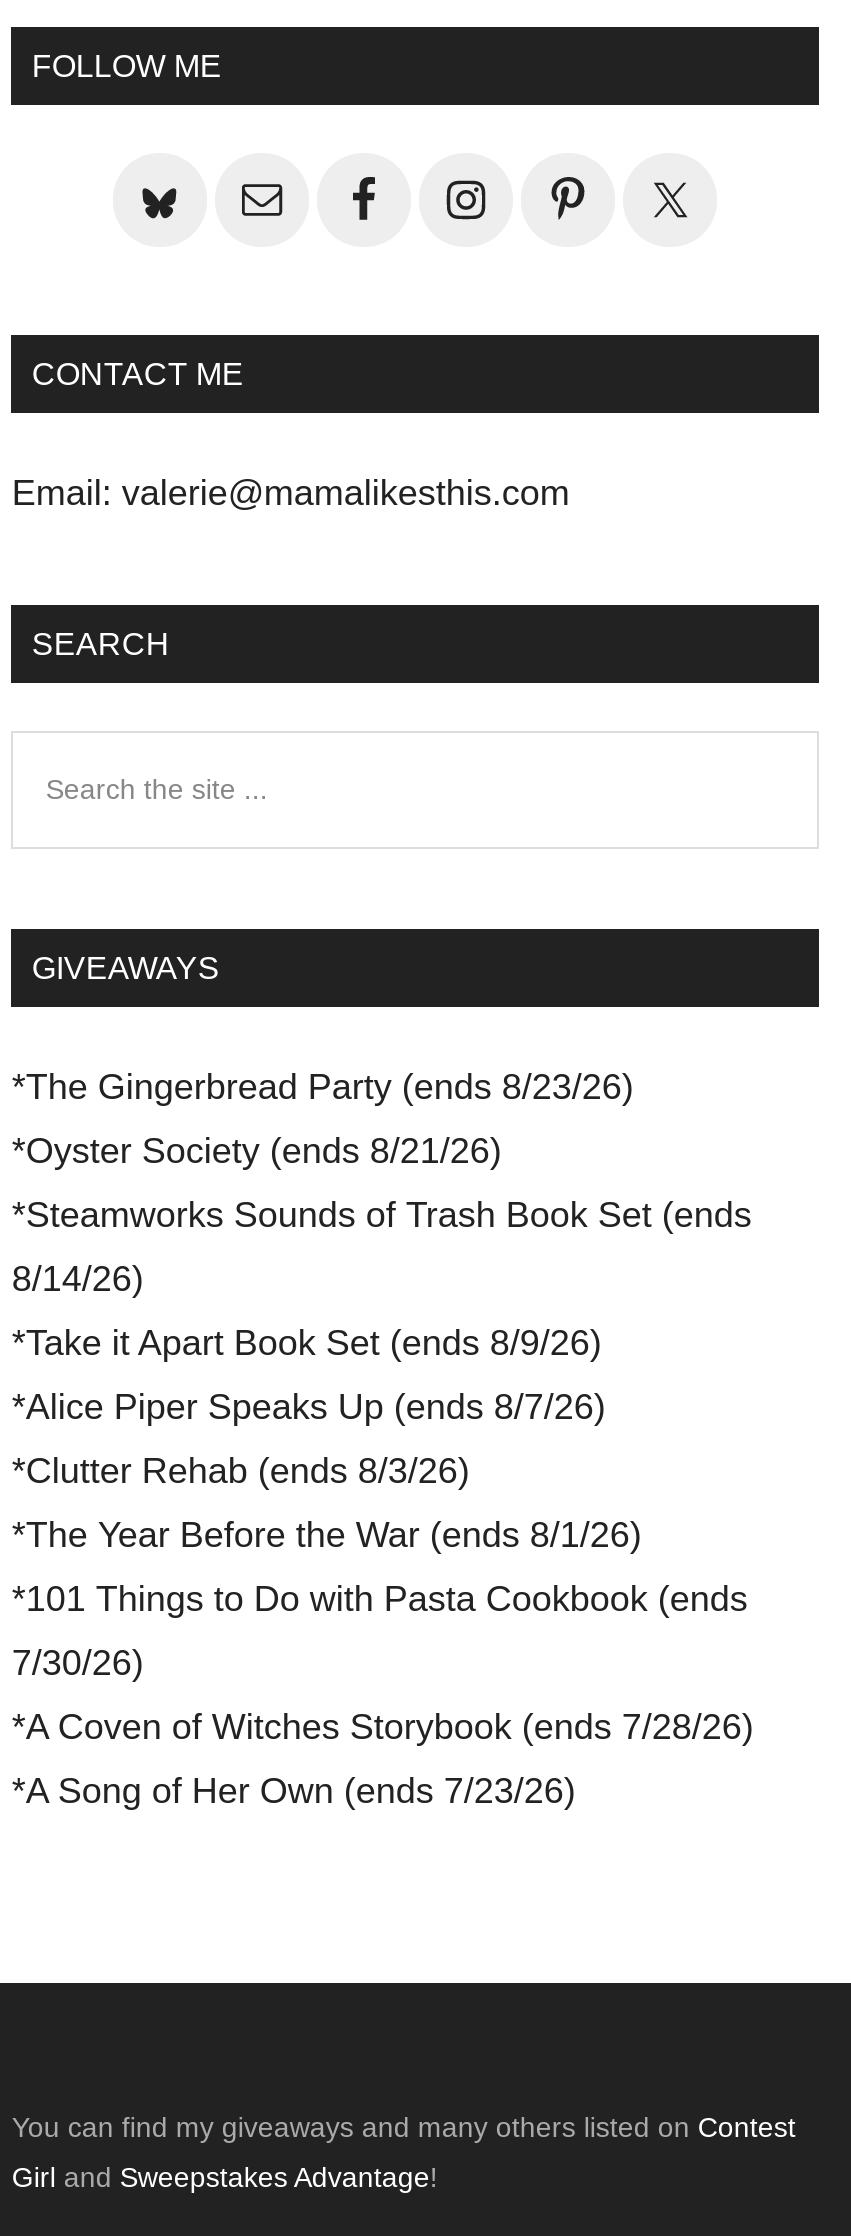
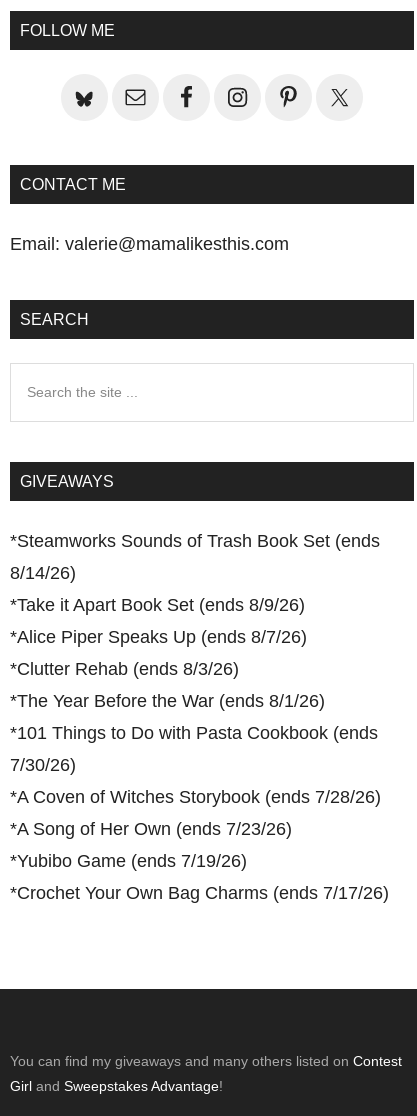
- *The Gingerbread Party (ends 8/23/26)
- *Oyster Society (ends 8/21/26)

moved up: *Steamworks Sounds of Trash Book Set (ends | 8/14/26) | *Take it Apart Book Set (ends 8/9/26) | ... | *A Coven of Witches Storybook (ends 7/28/26) | *A Song of Her Own (ends 7/23/26)

+ *Yubibo Game (ends 7/19/26)
+ *Crochet Your Own Bag Charms (ends 7/17/26)
